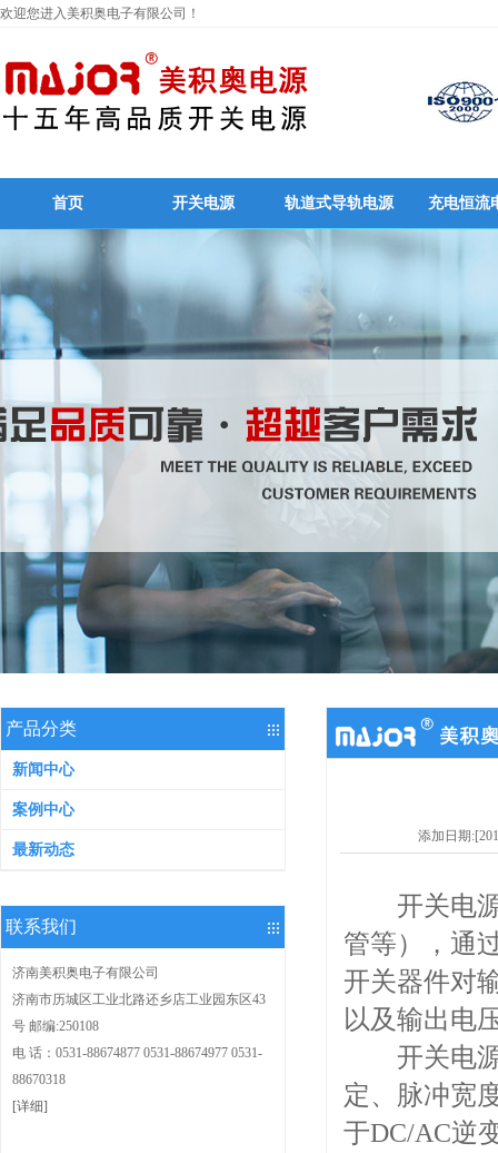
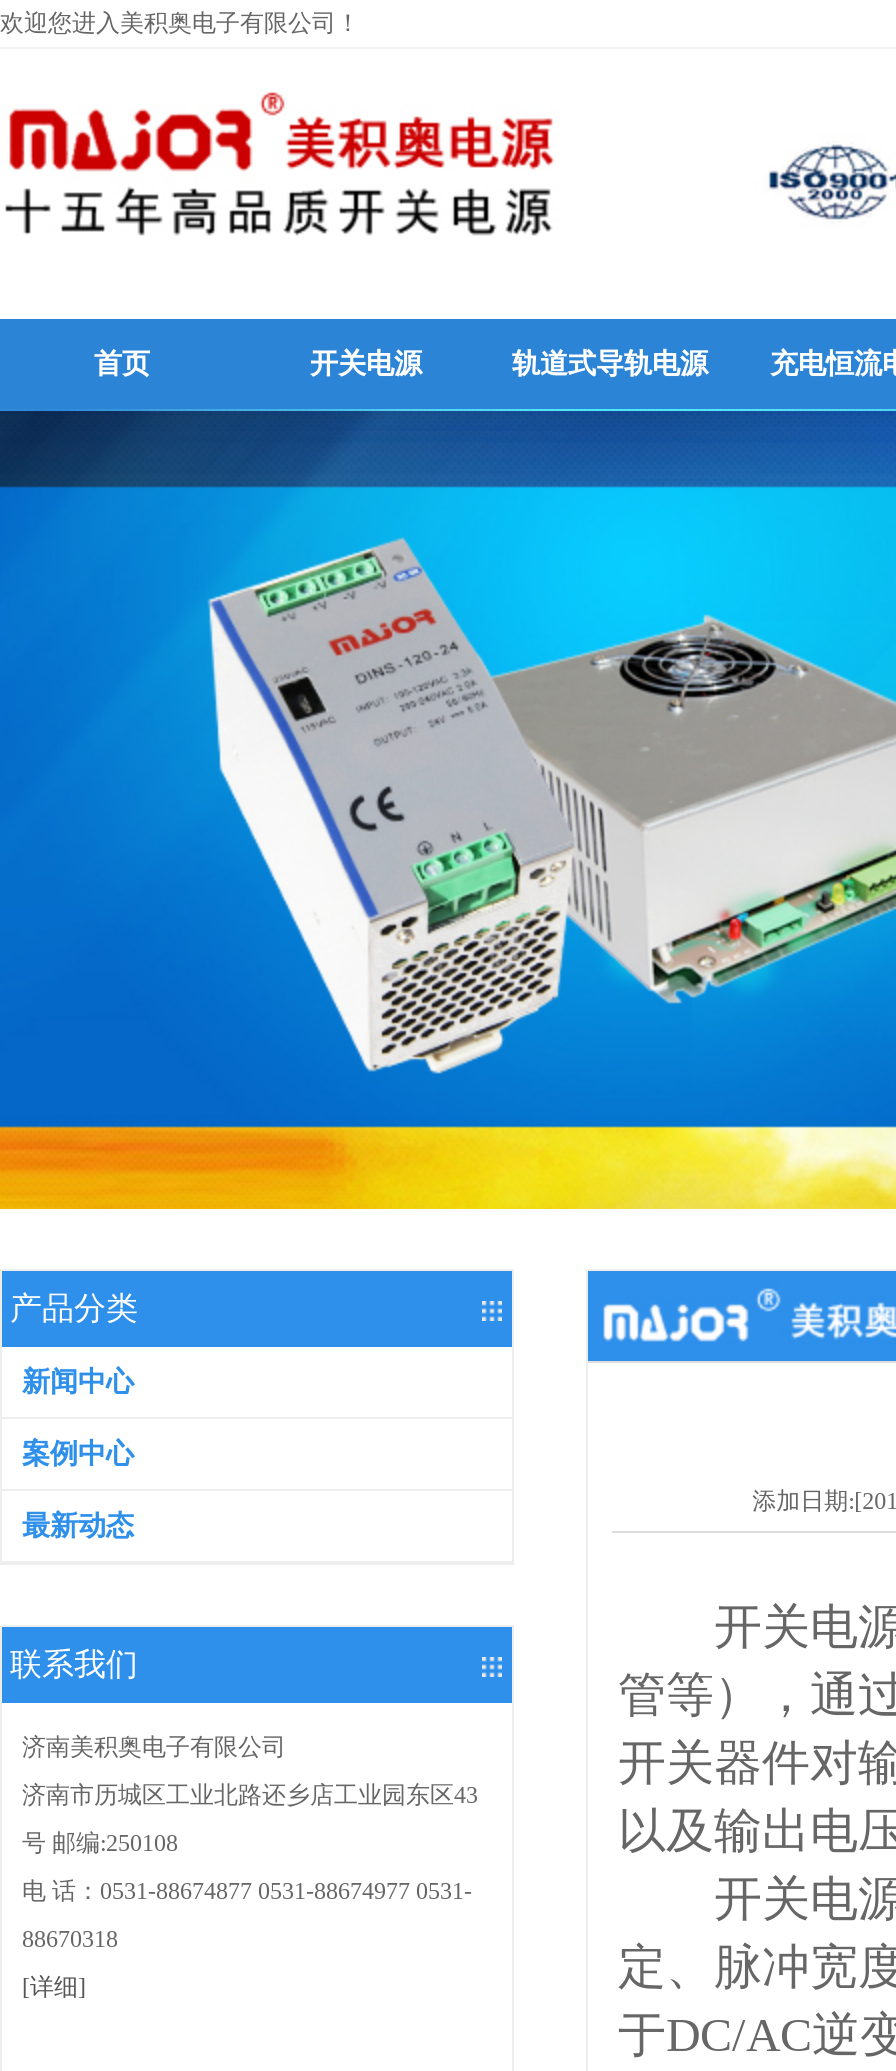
- [image]
+ [image]
